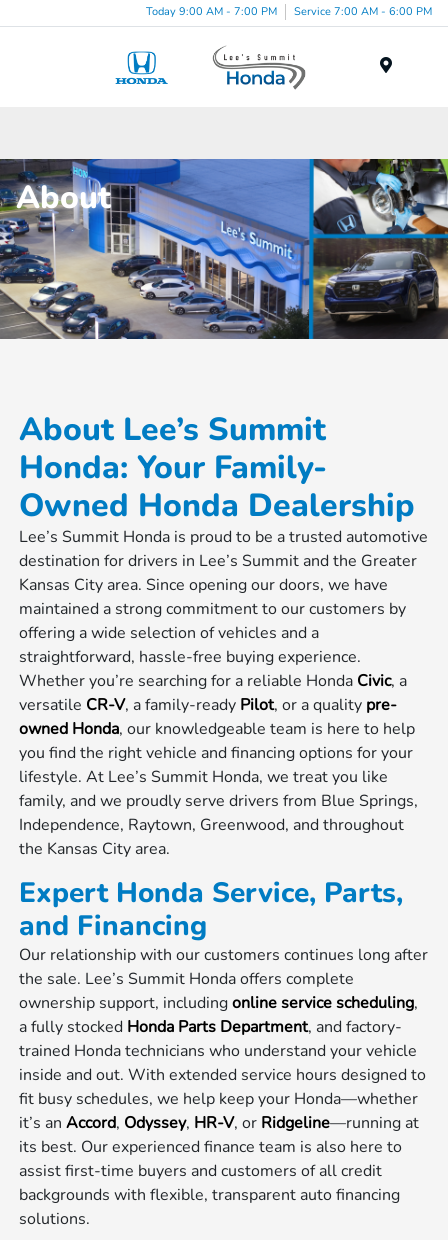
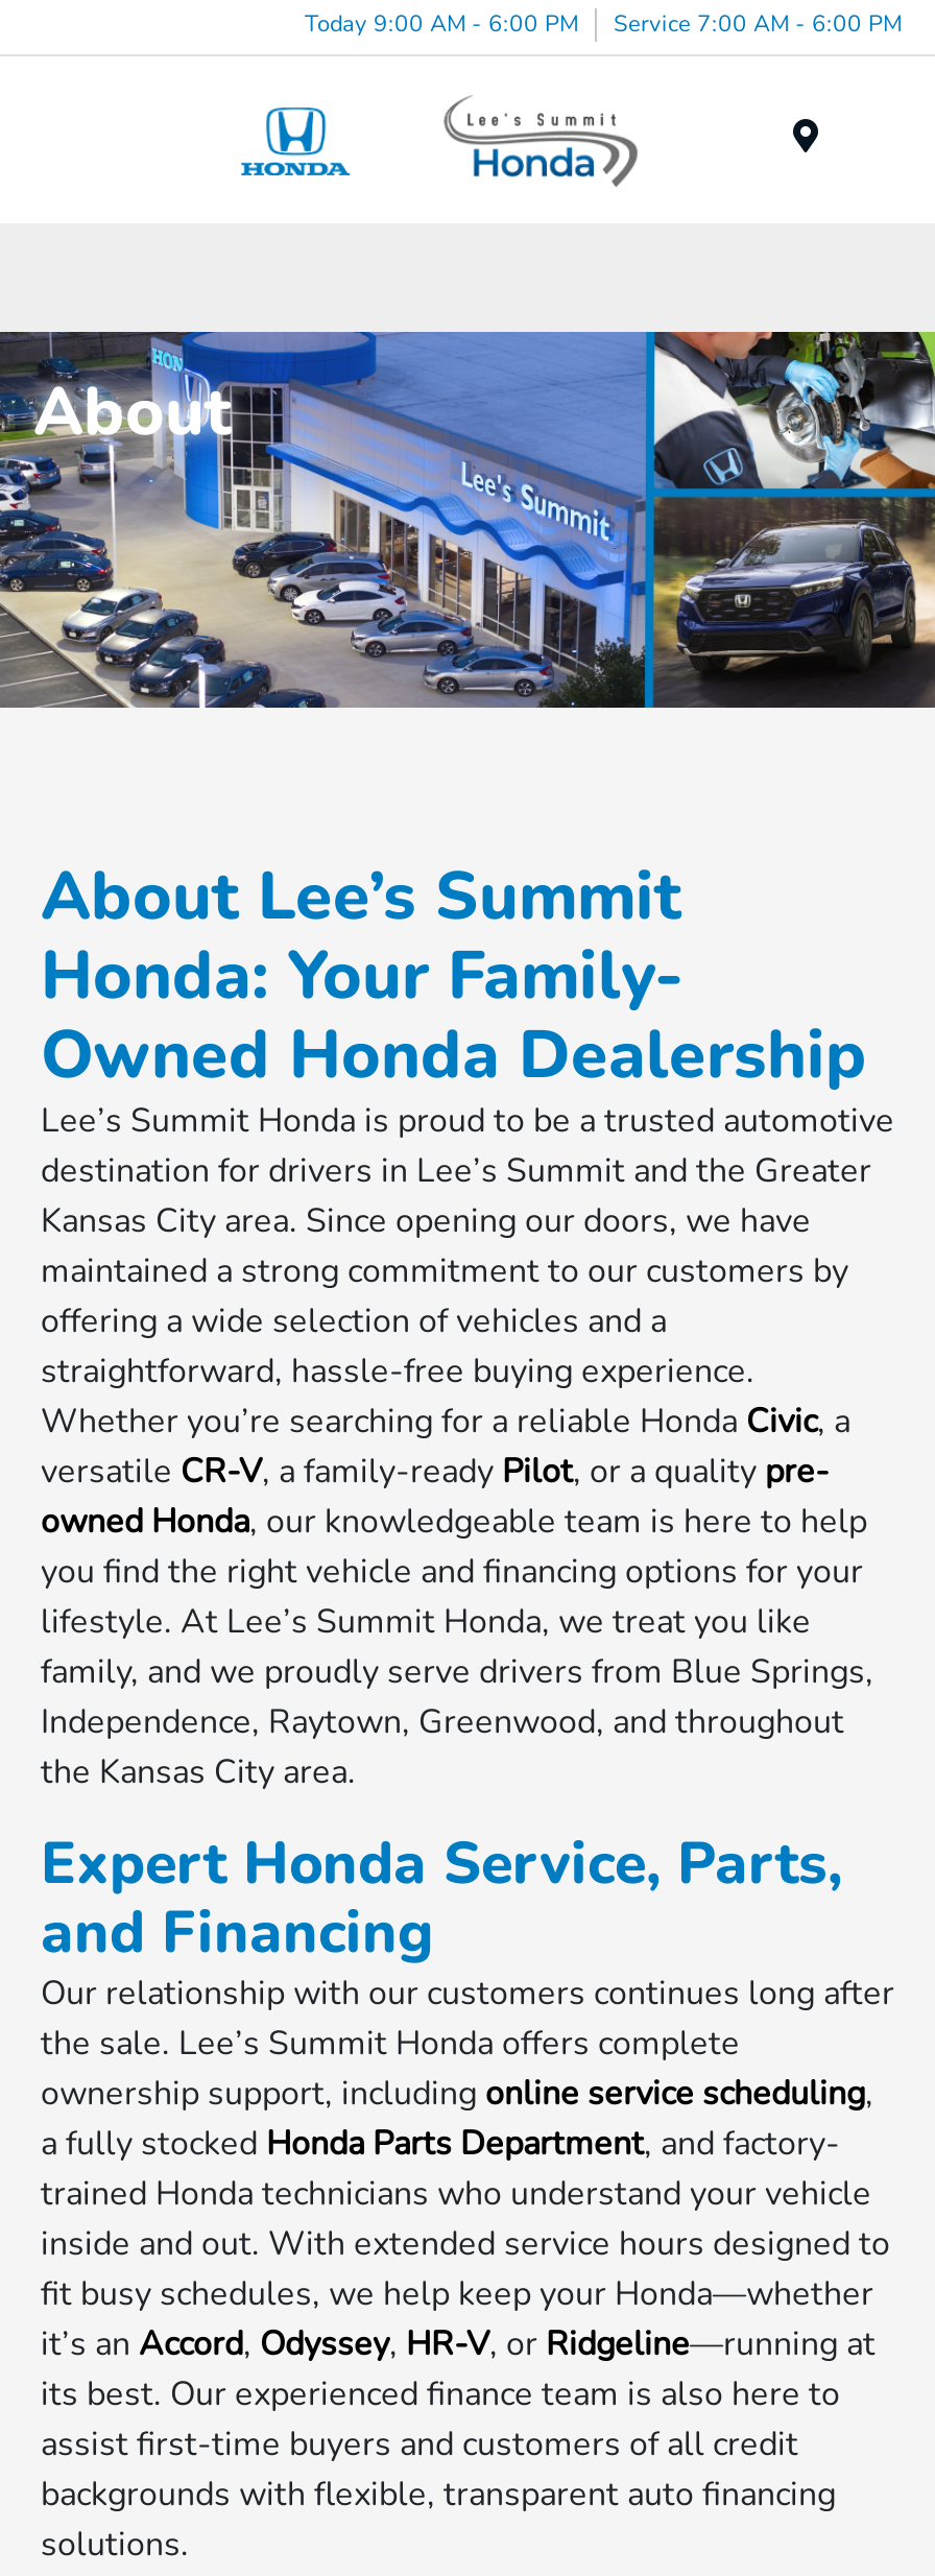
- Today 9:00 AM - 7:00 PM Service 7:00 AM - 6:00 PM
+ Today 9:00 AM - 6:00 PM Service 7:00 AM - 6:00 PM
